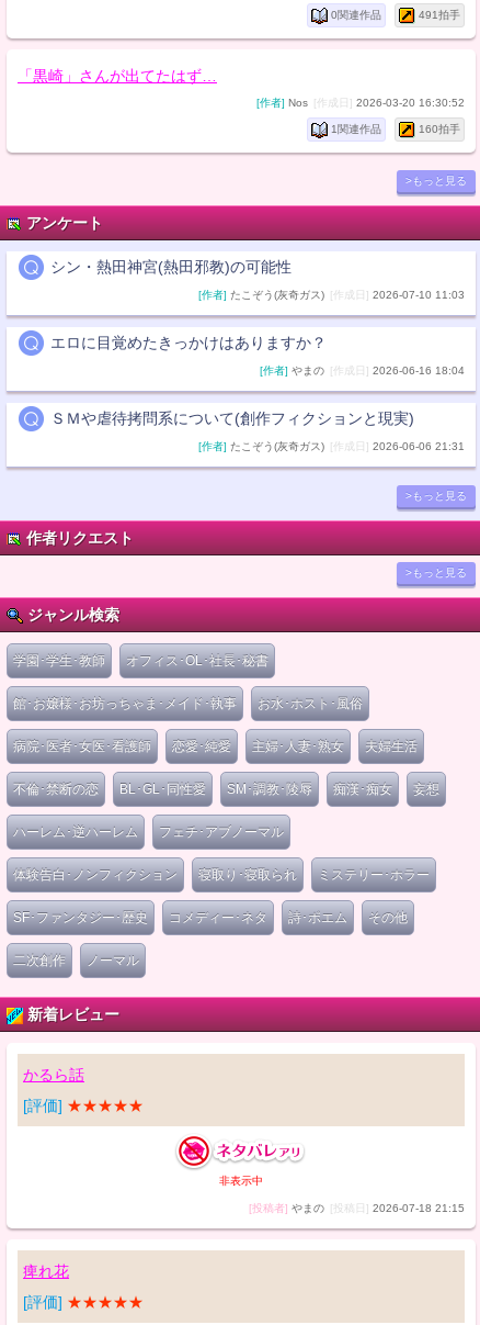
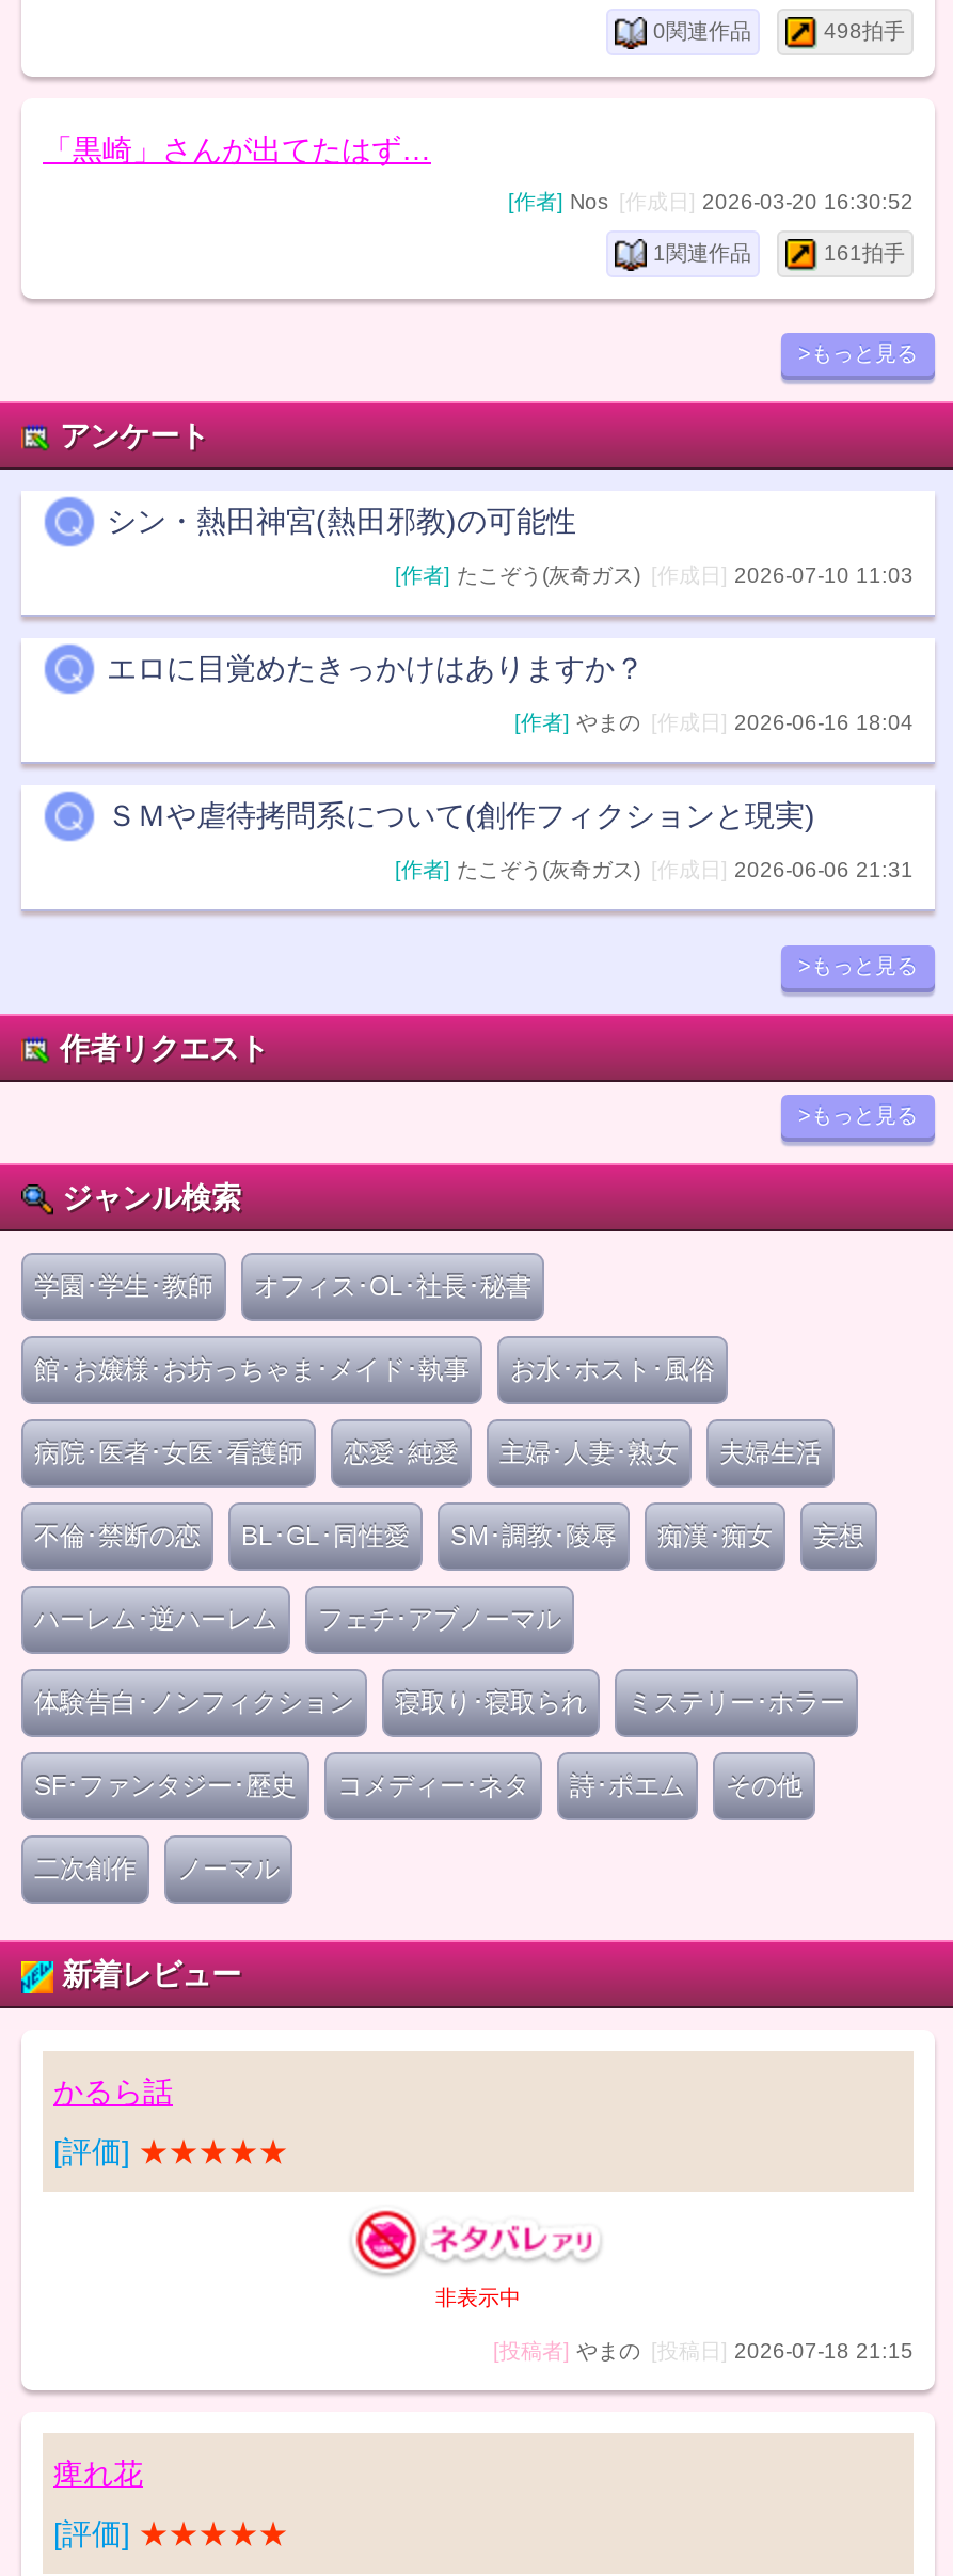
- 491拍手
+ 498拍手

- 160拍手
+ 161拍手
